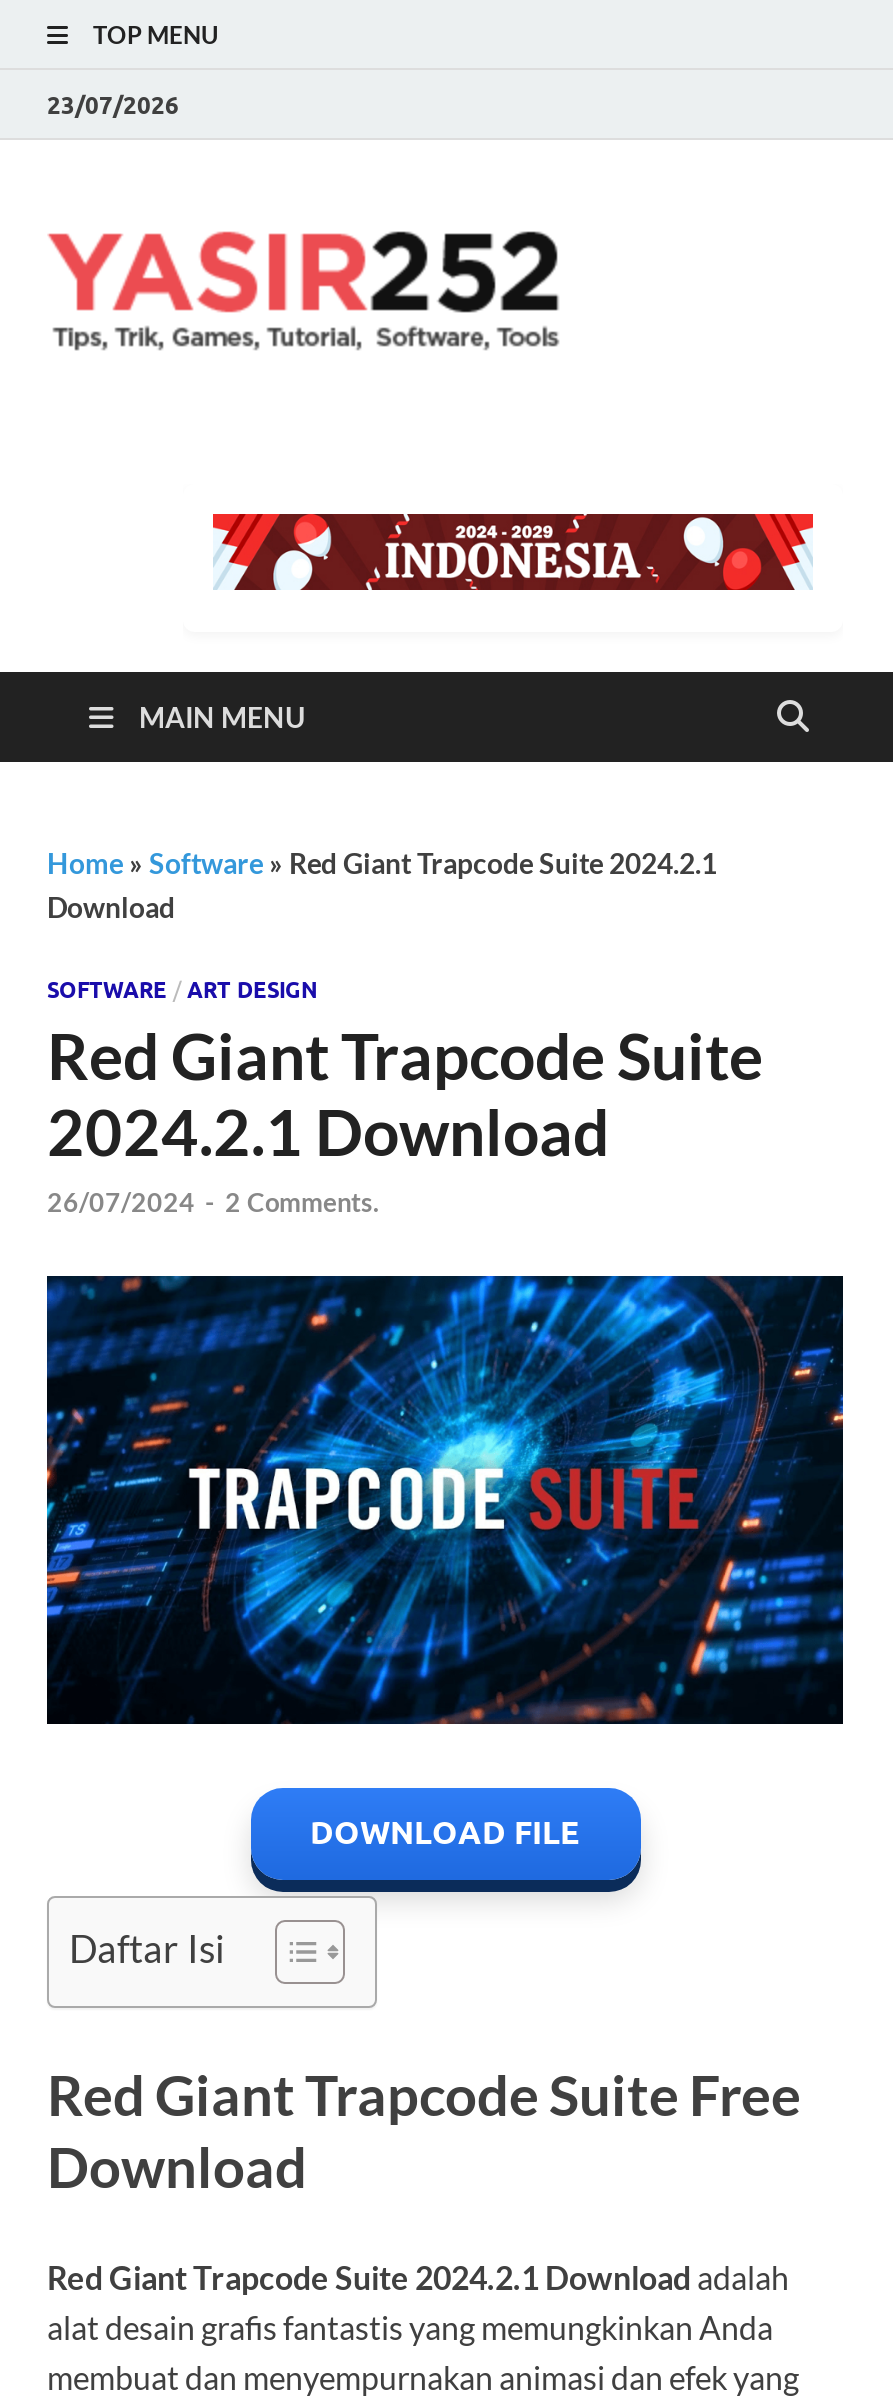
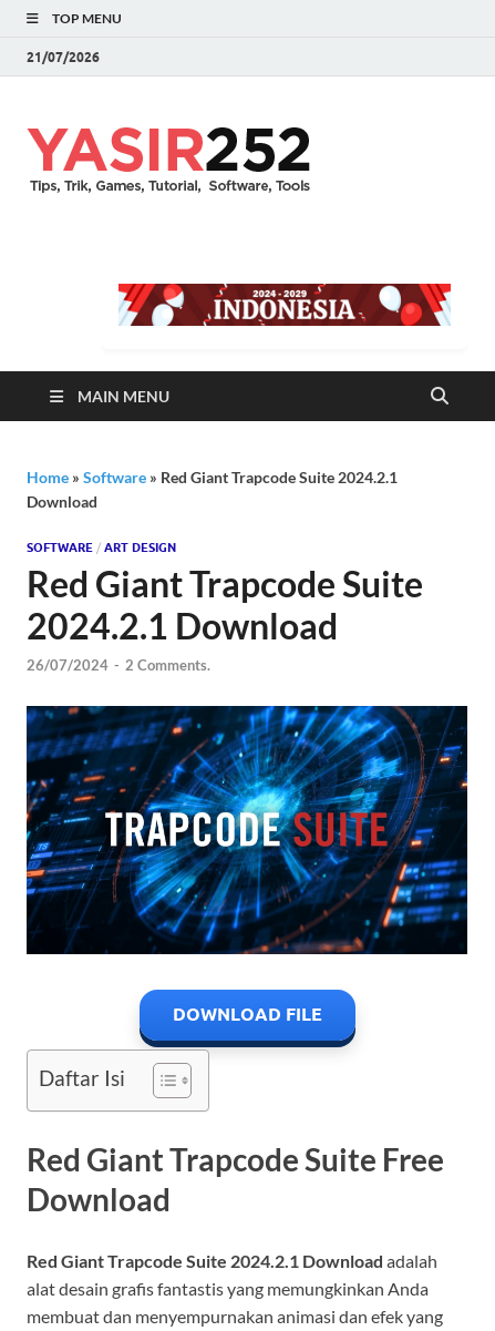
- 23/07/2026
+ 21/07/2026
